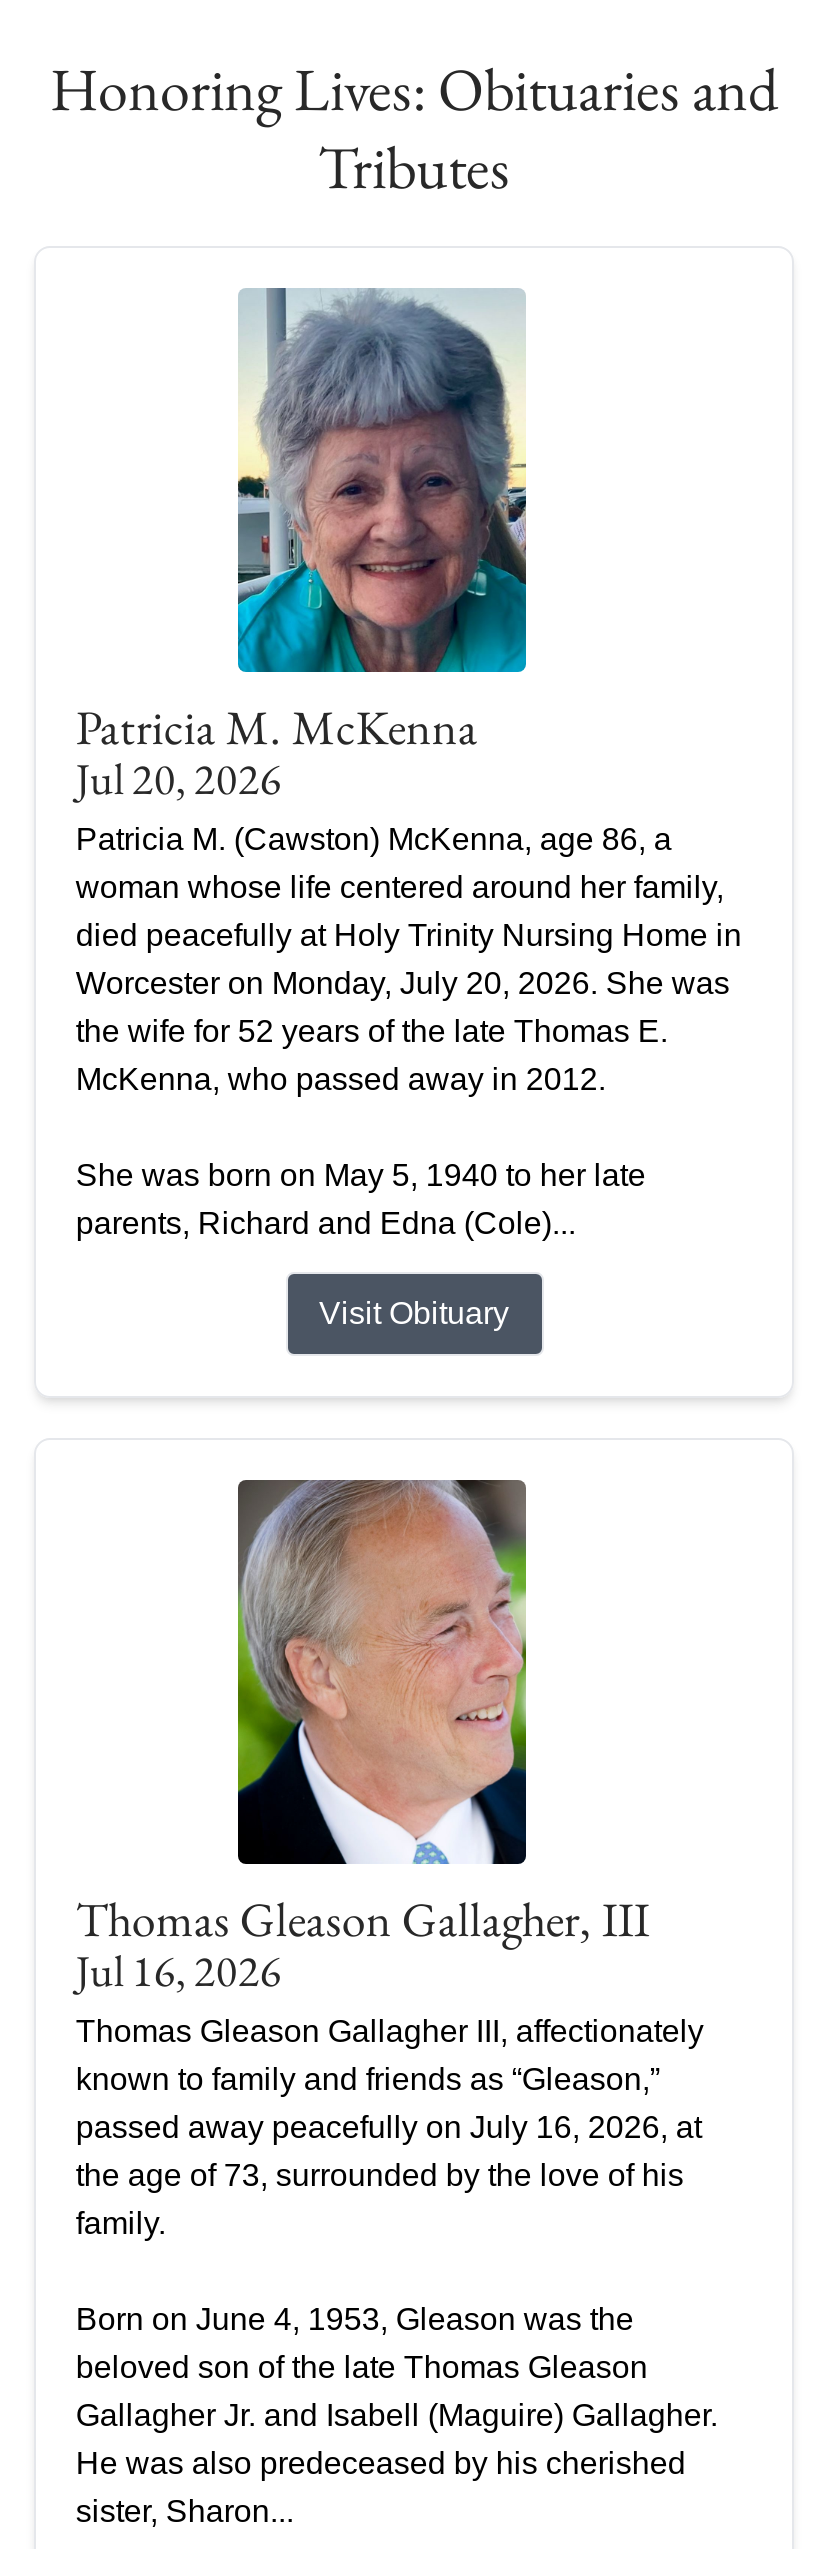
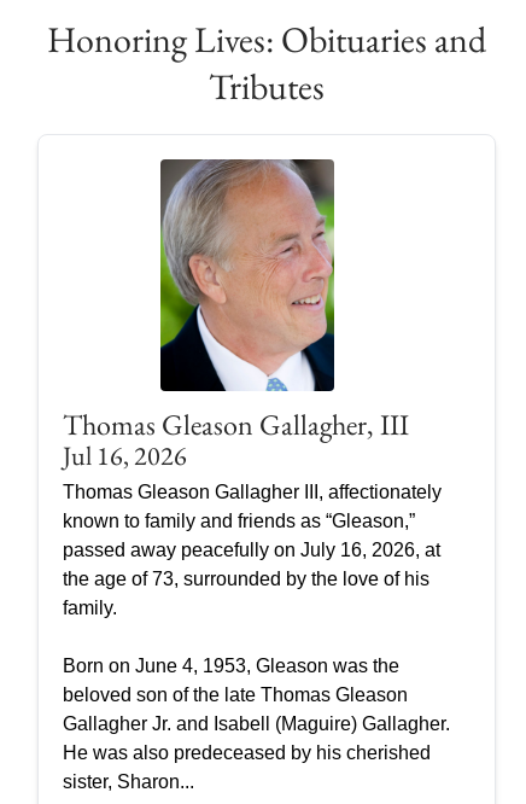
- [image]
- Patricia M. McKenna
- Jul 20, 2026
- Patricia M. (Cawston) McKenna, age 86, a
- woman whose life centered around her family,
- died peacefully at Holy Trinity Nursing Home in
- Worcester on Monday, July 20, 2026. She was
- the wife for 52 years of the late Thomas E.
- McKenna, who passed away in 2012.
- She was born on May 5, 1940 to her late
- parents, Richard and Edna (Cole)...
- Visit Obituary
